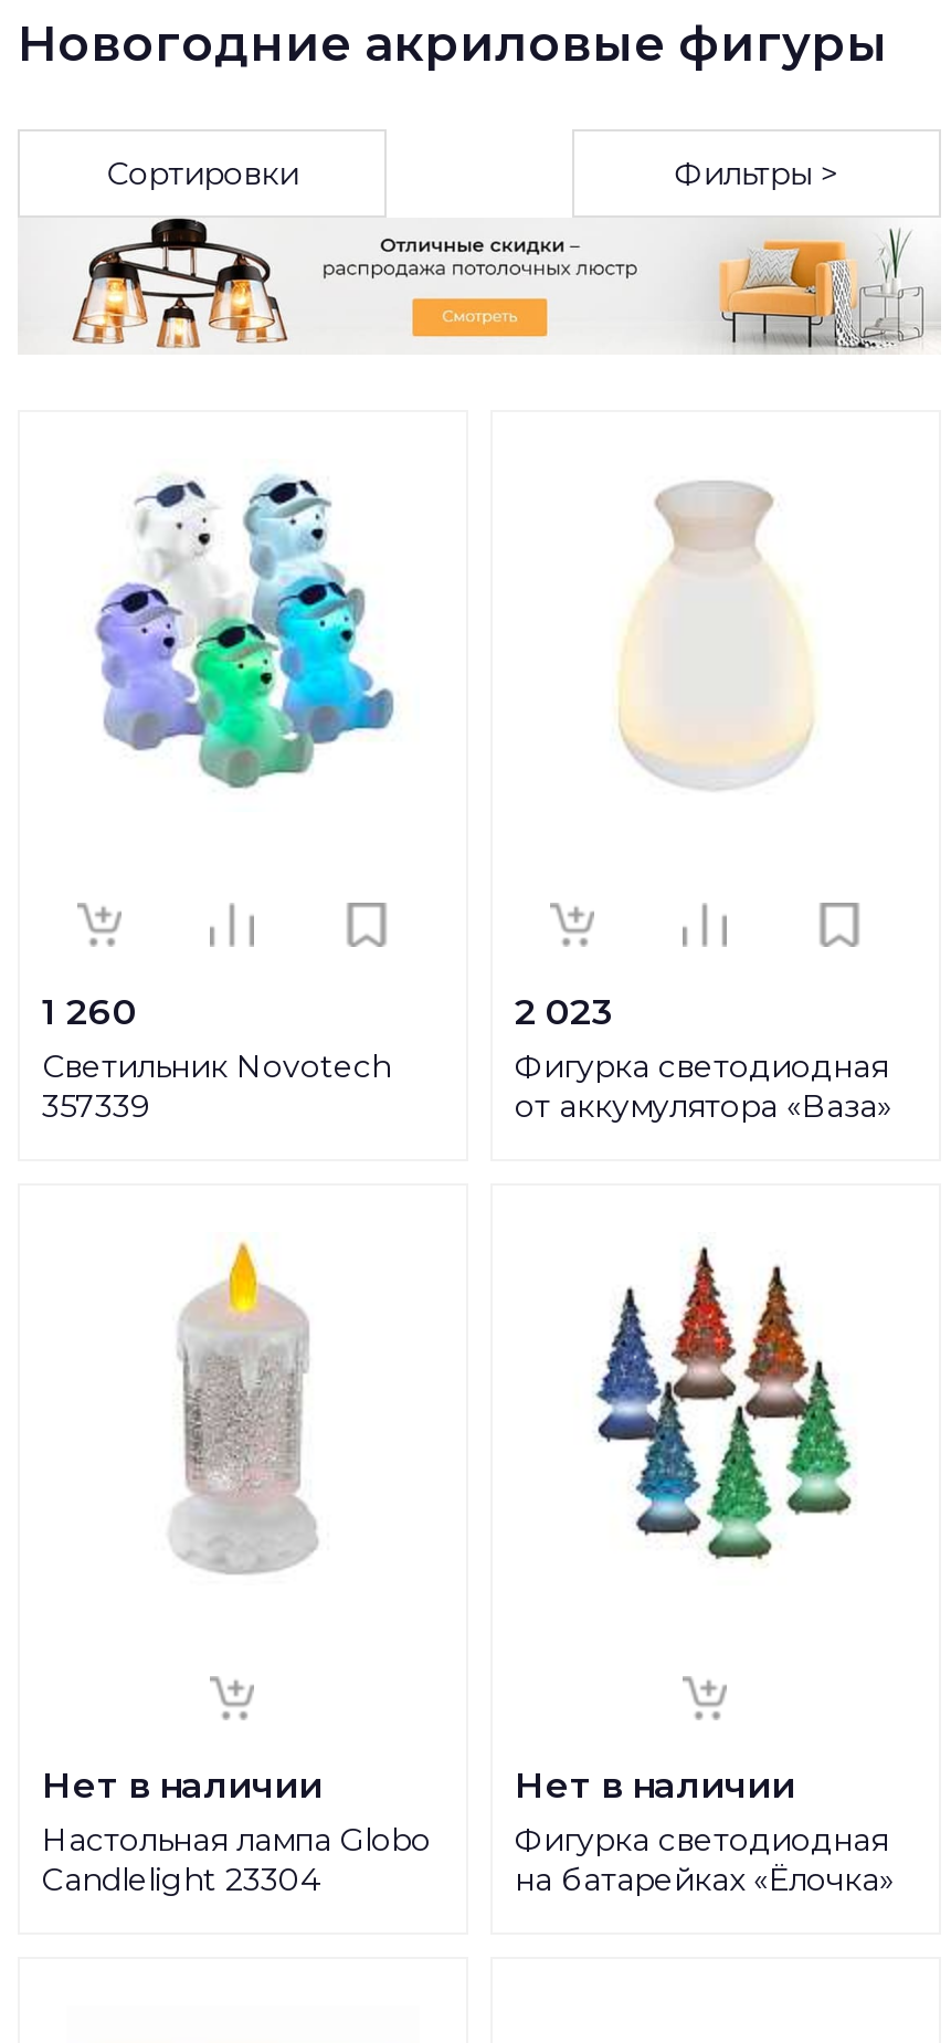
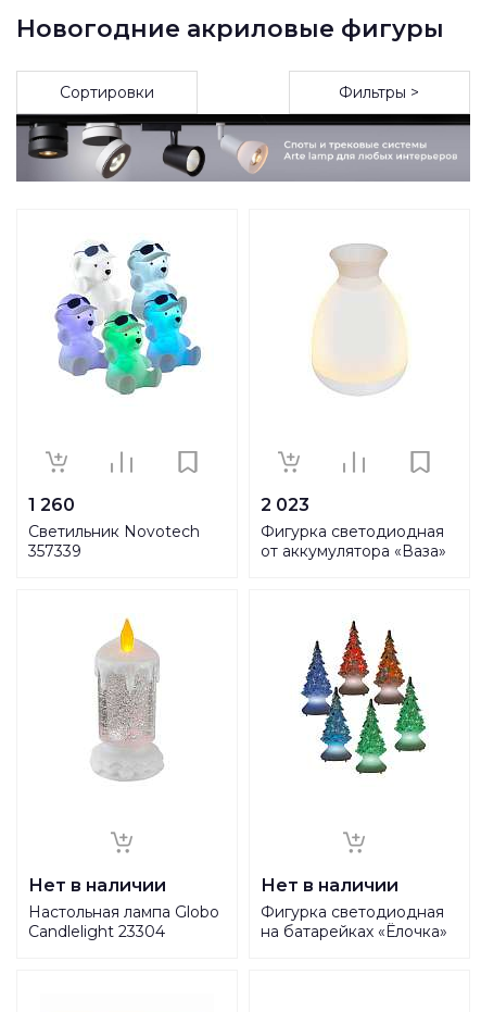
- [image]
+ [image]
